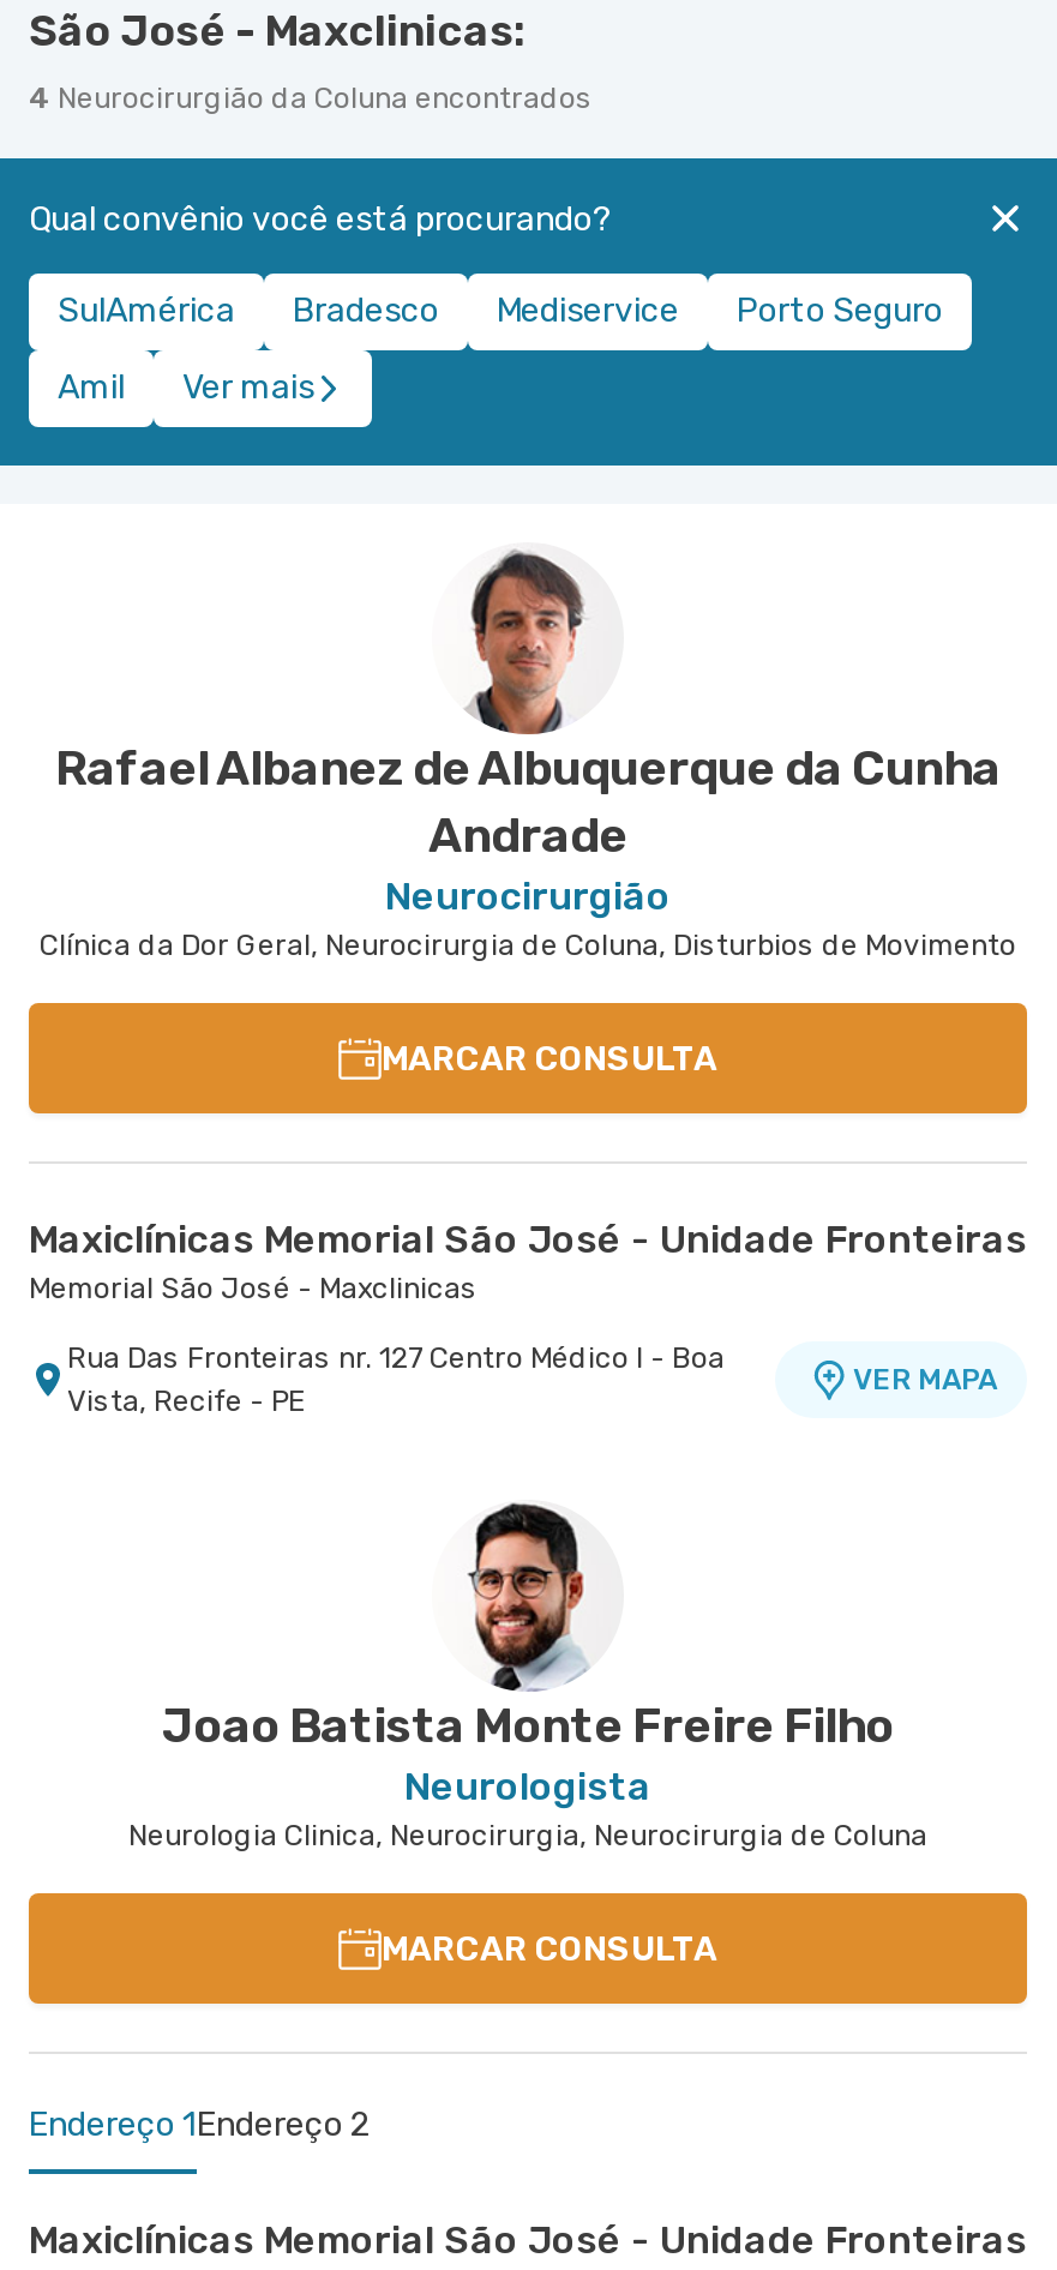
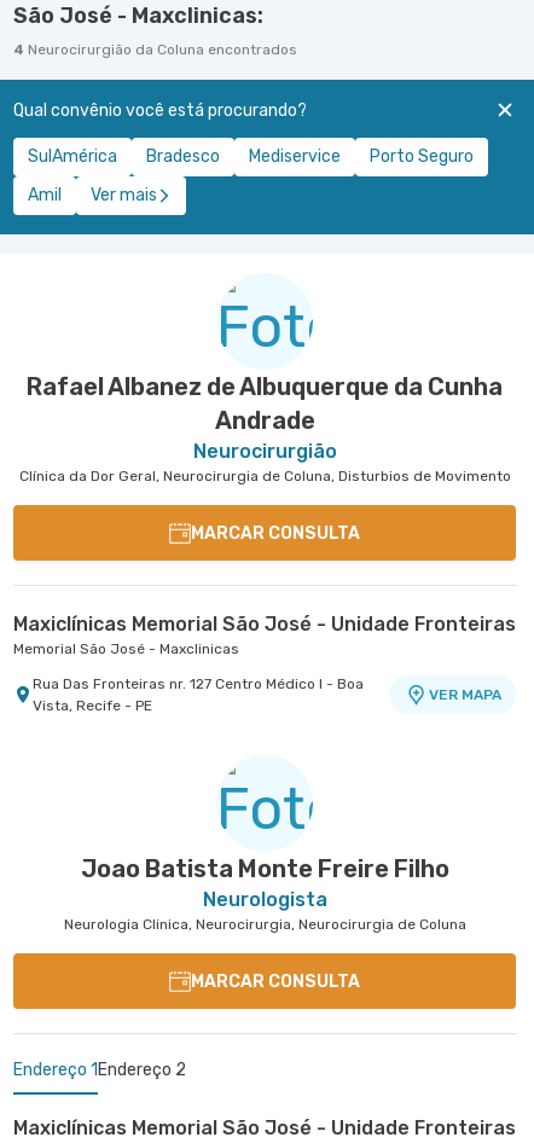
- [image]
+ [image]

- [image]
+ [image]
